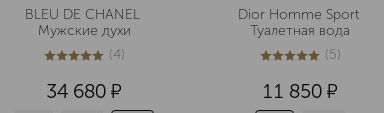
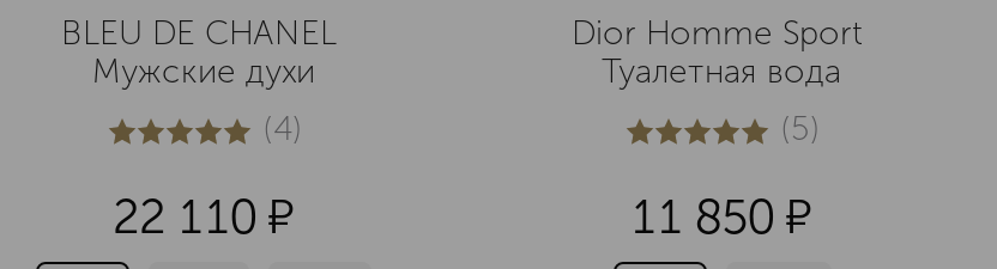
- 34 680 ¤
+ 22 110 ¤
